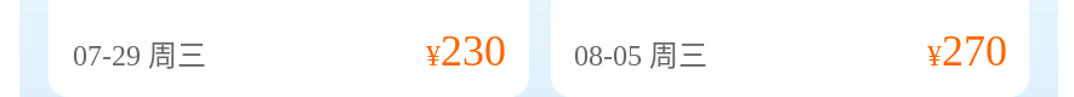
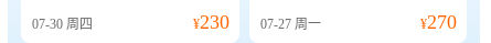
- 07-29周三
+ 07-30周四

- ¥230 08-05周三
+ ¥230 07-27周一
